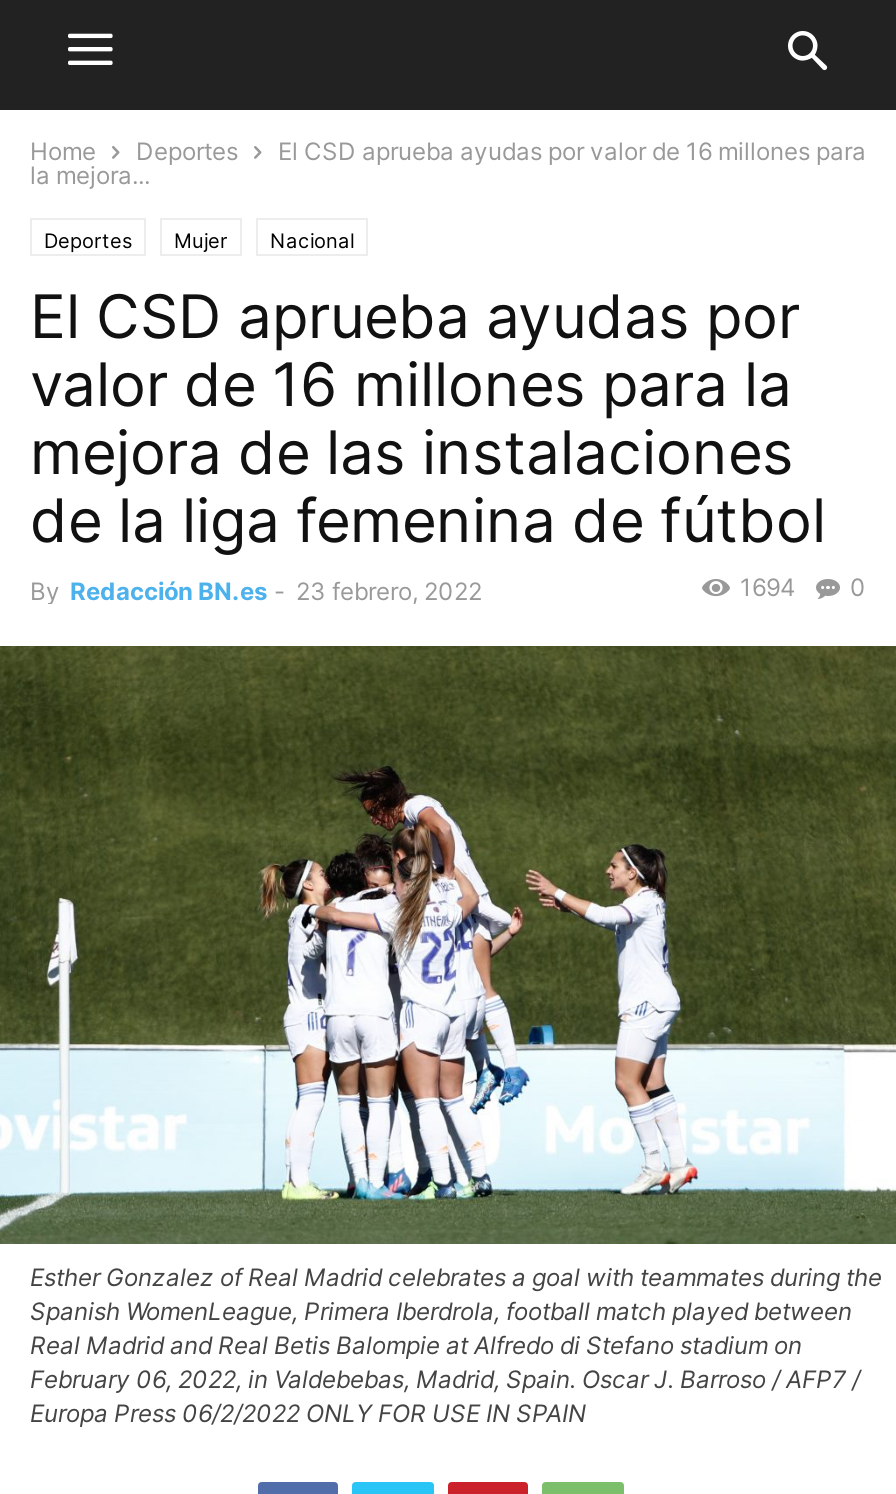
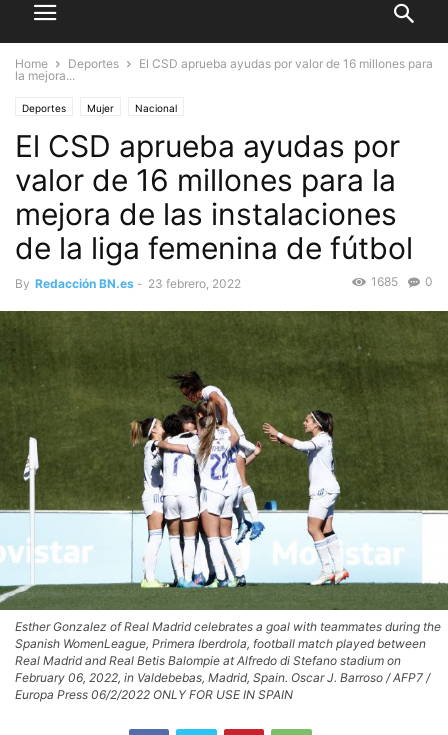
- 1694 0
+ 1685 0
